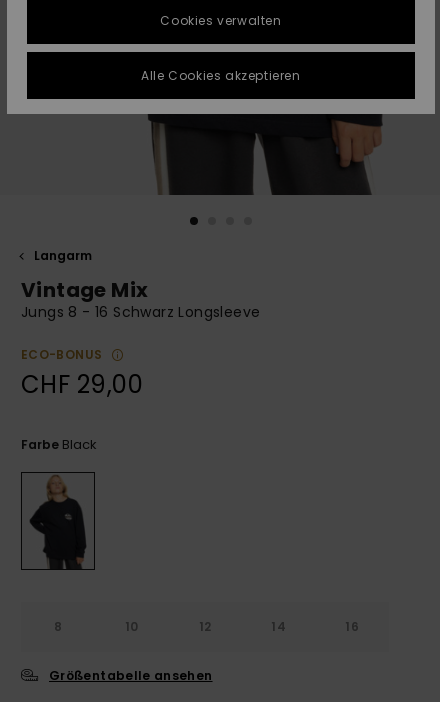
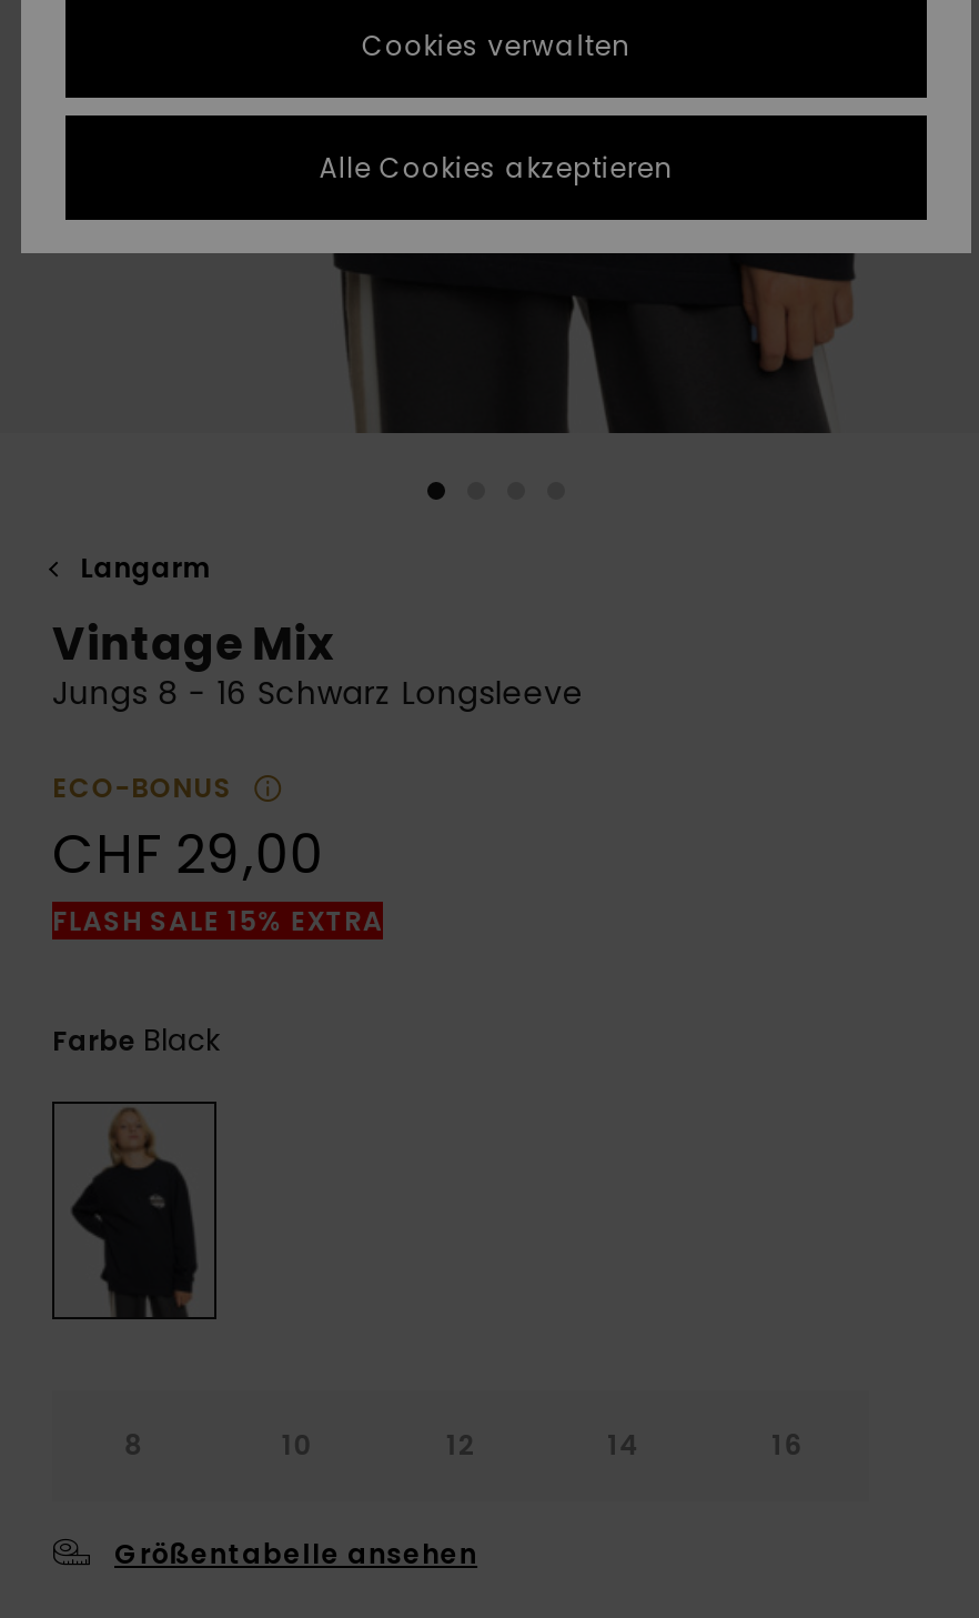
+ FLASH SALE 15% EXTRA
